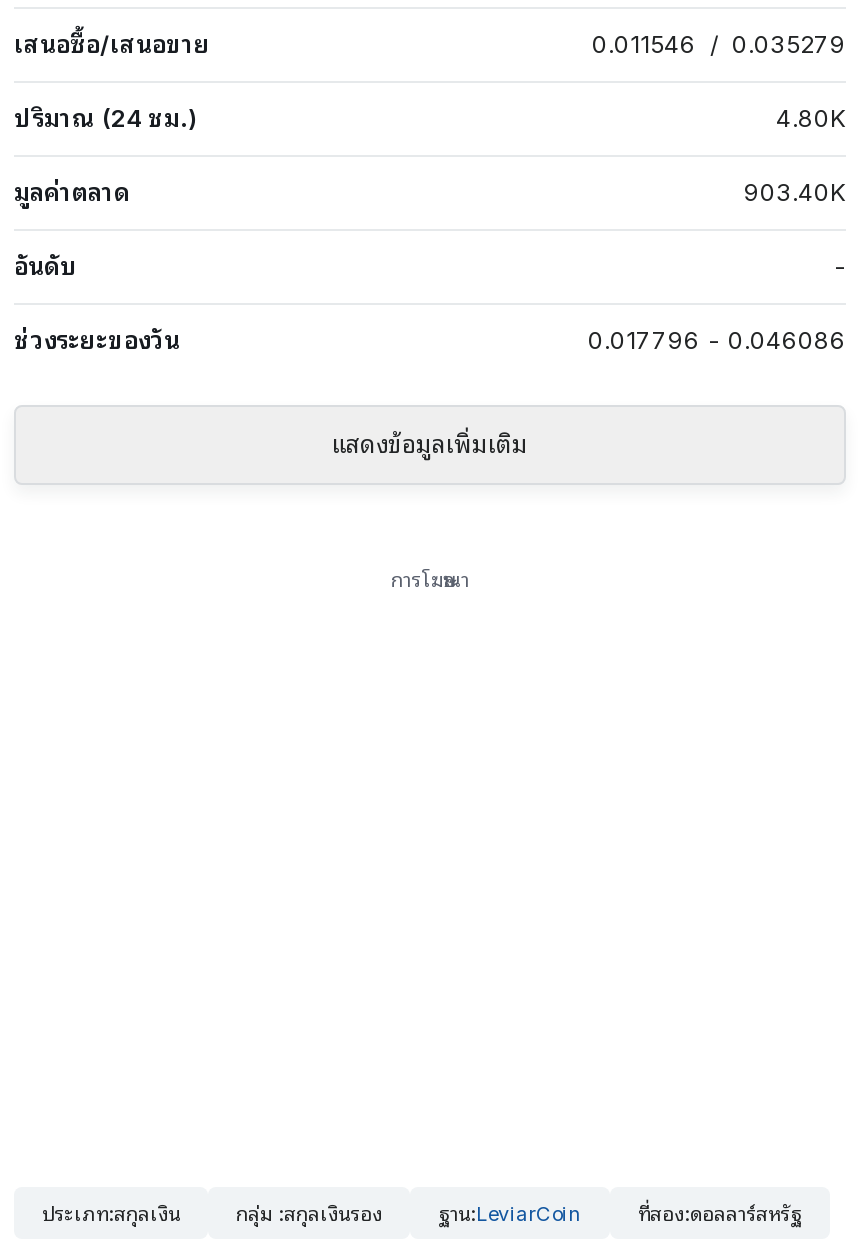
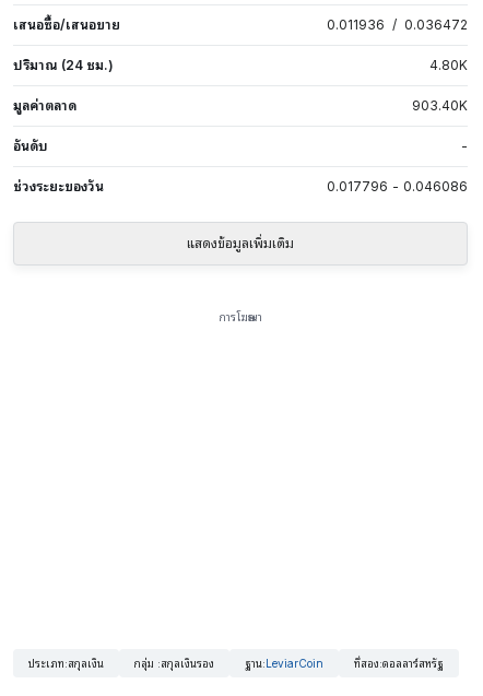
- 0.011546 / 0.035279
+ 0.011936 / 0.036472
